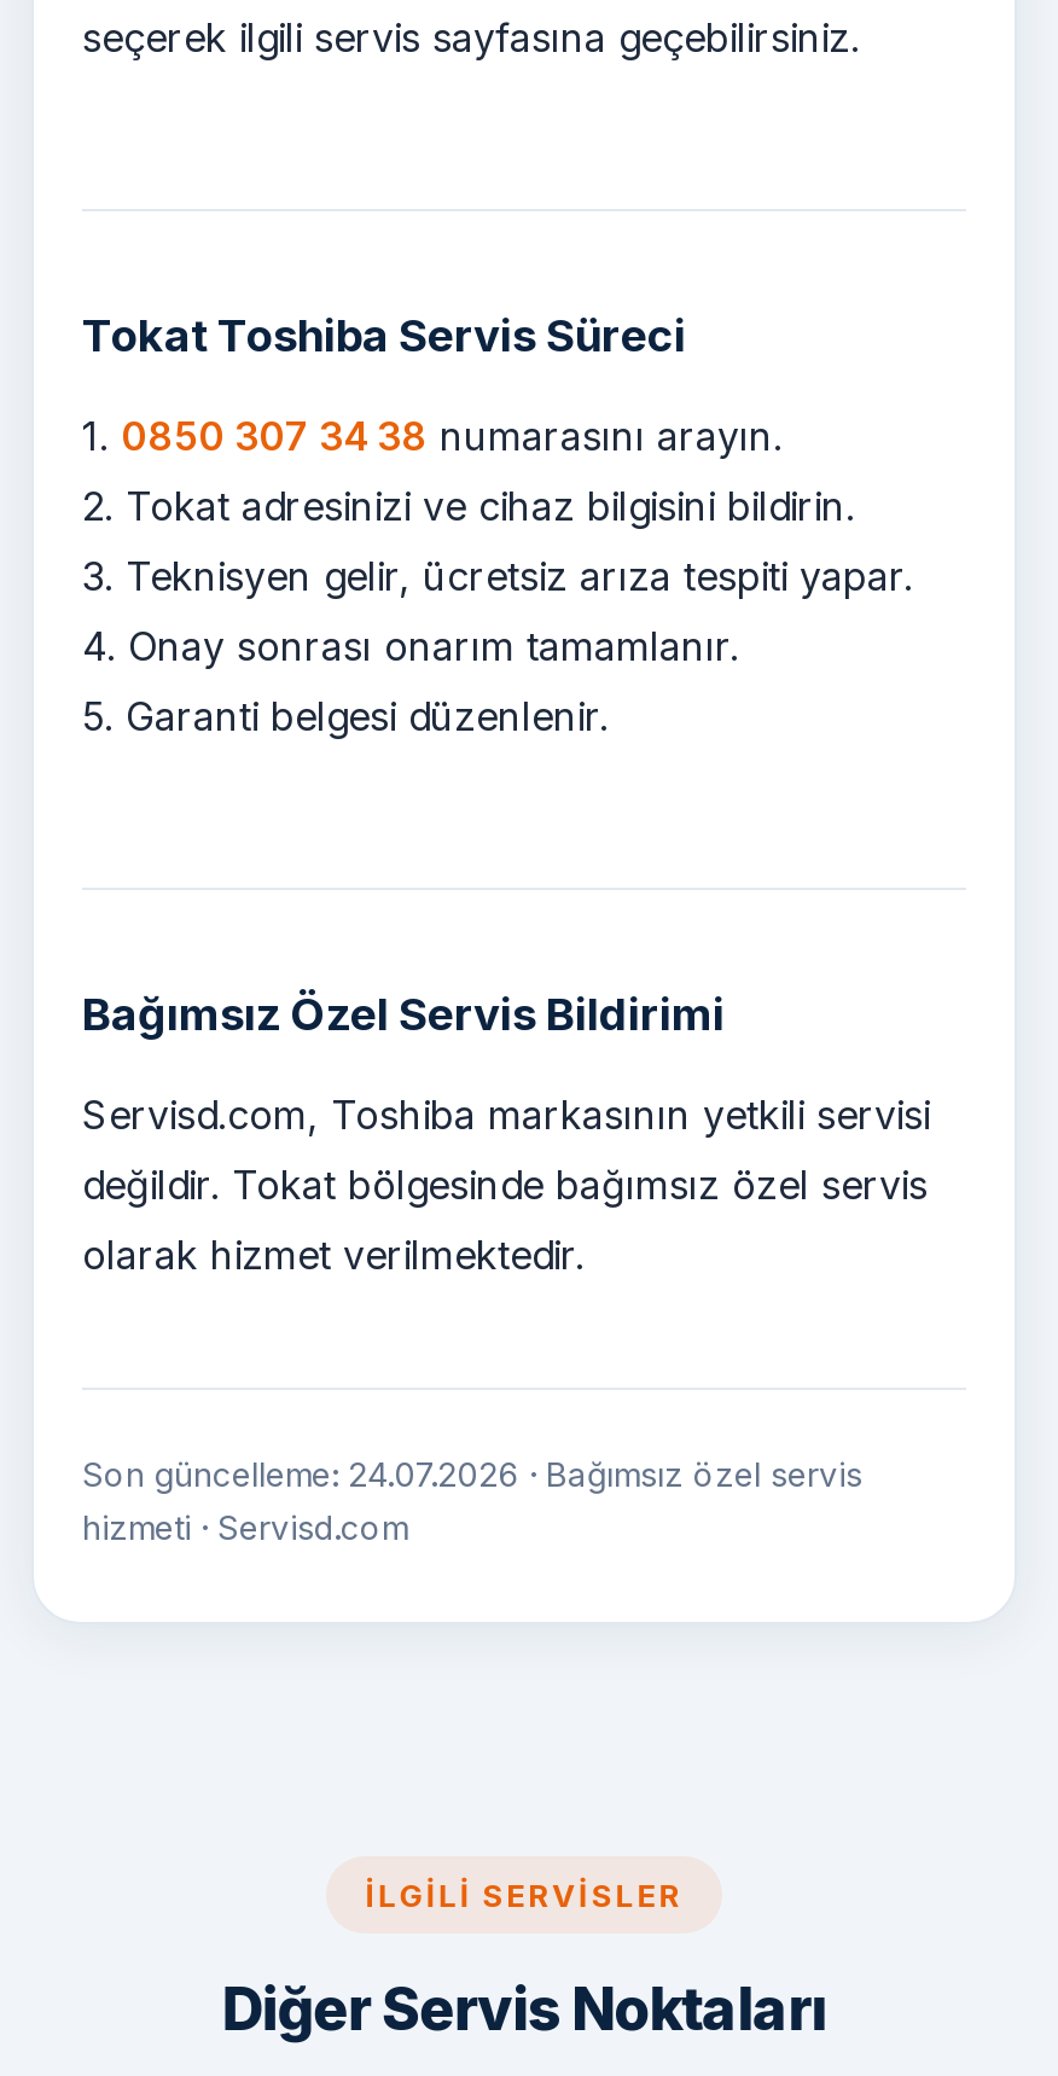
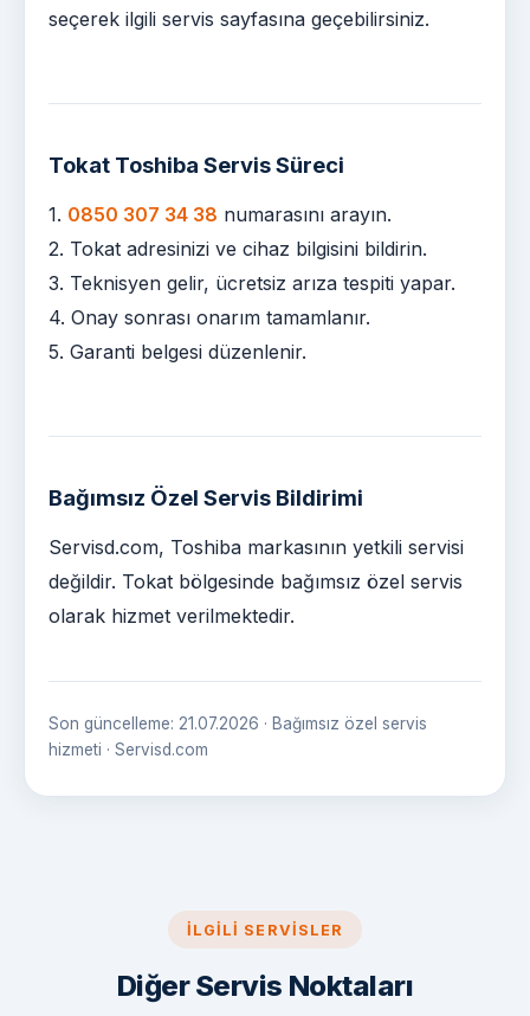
- Son güncelleme: 24.07.2026 · Bağımsız özel servis
+ Son güncelleme: 21.07.2026 · Bağımsız özel servis
